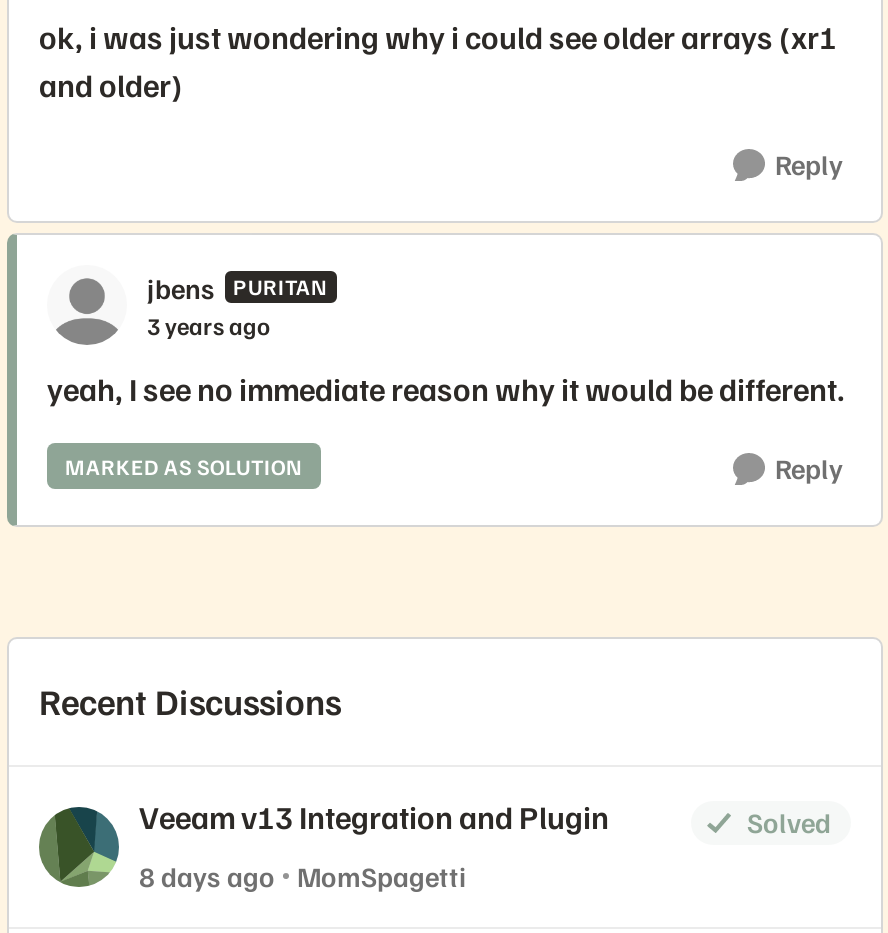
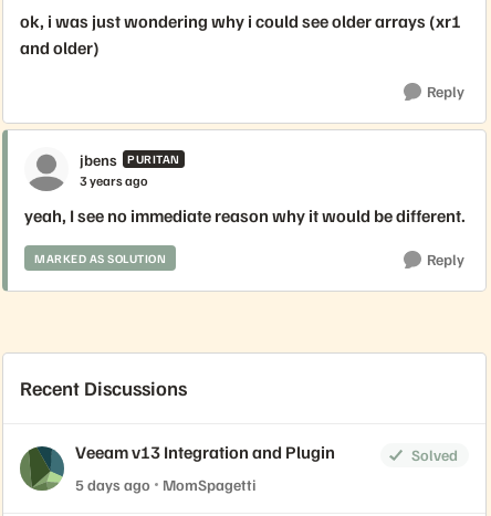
- 8 days ago MomSpagetti
+ 5 days ago MomSpagetti
